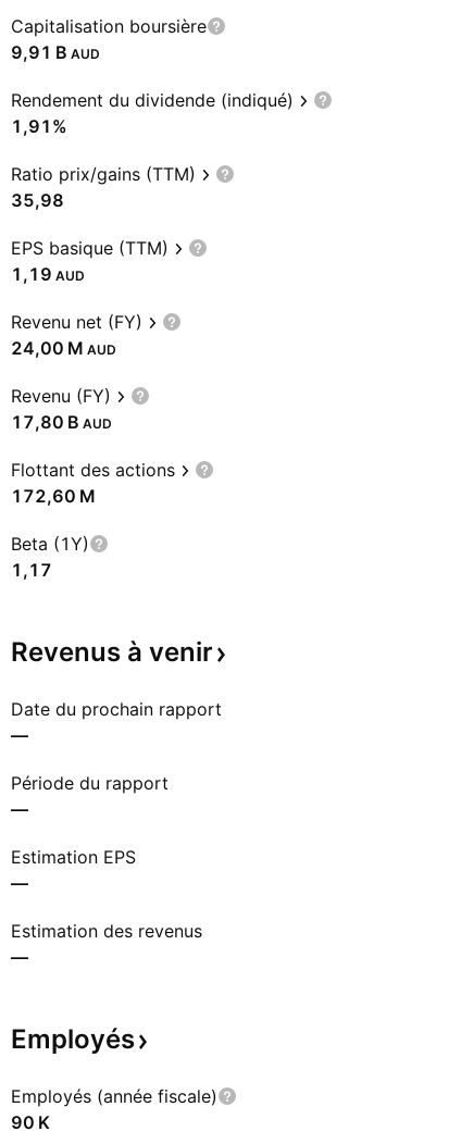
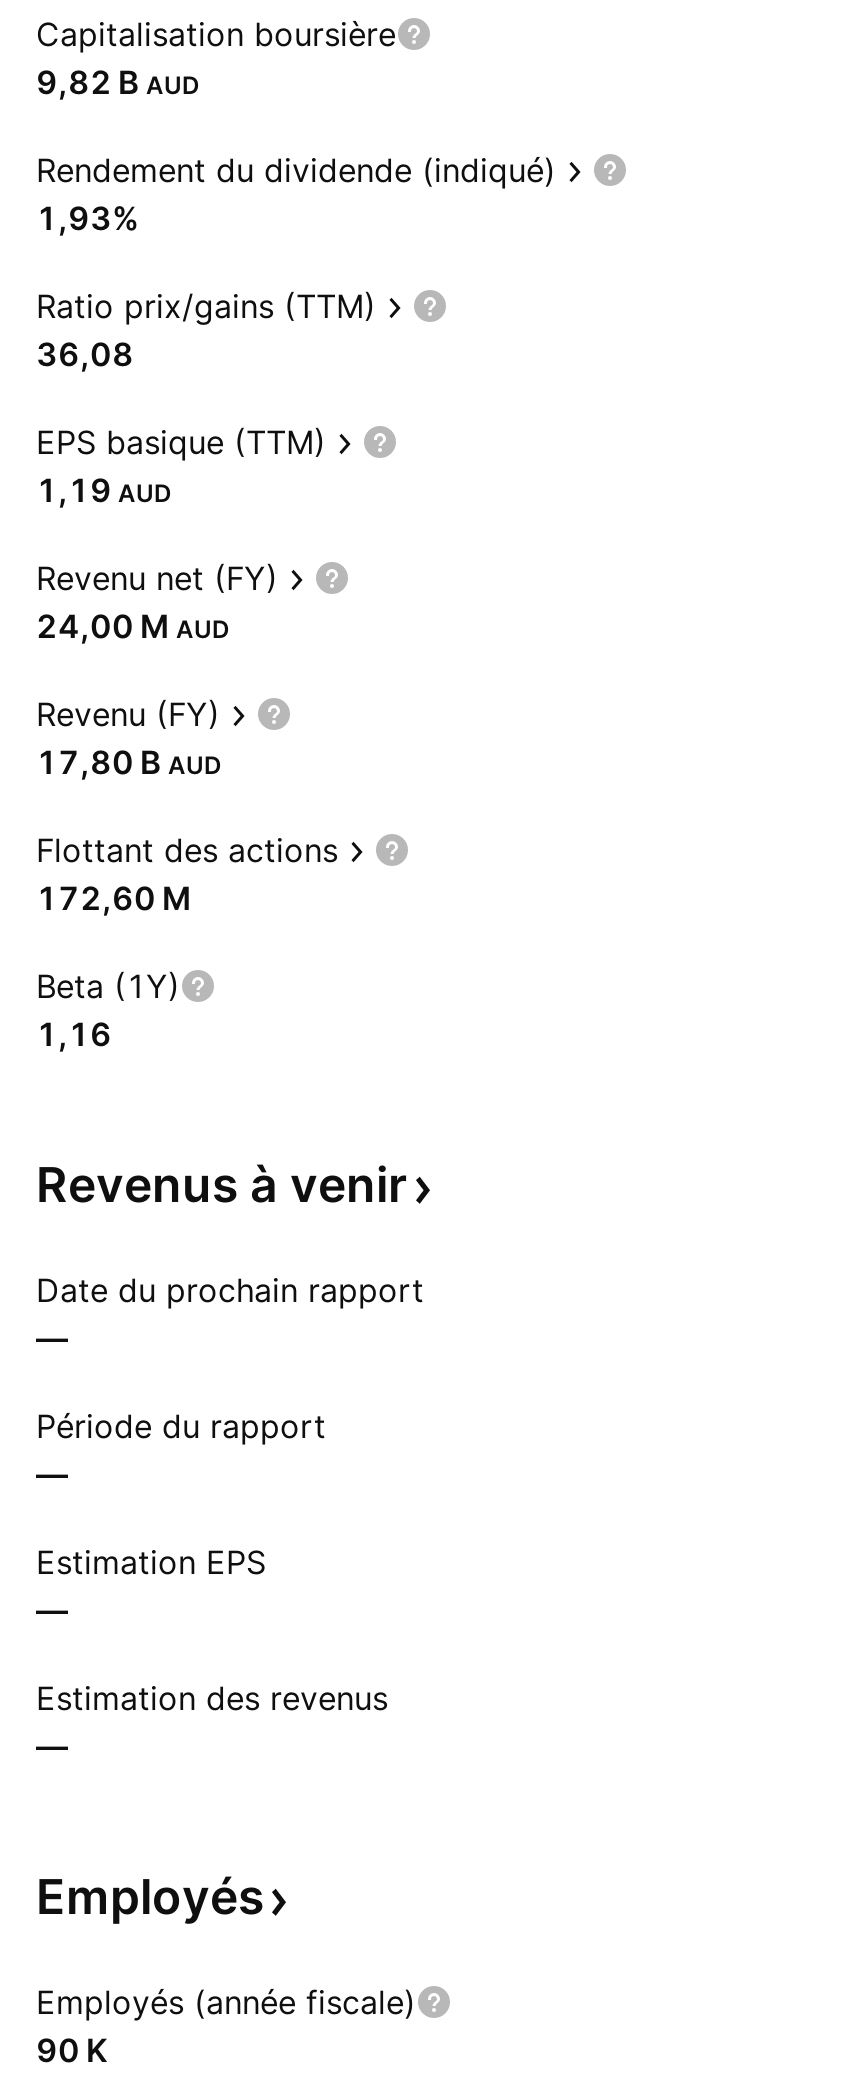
- 9,91 B AUD
+ 9,82 B AUD

- 1,91%
+ 1,93%

- 35,98
+ 36,08

- 1,17
+ 1,16
